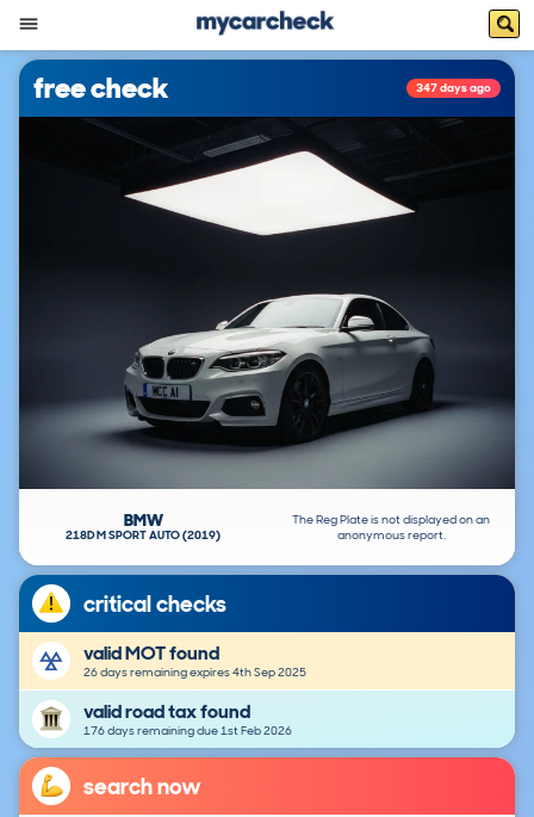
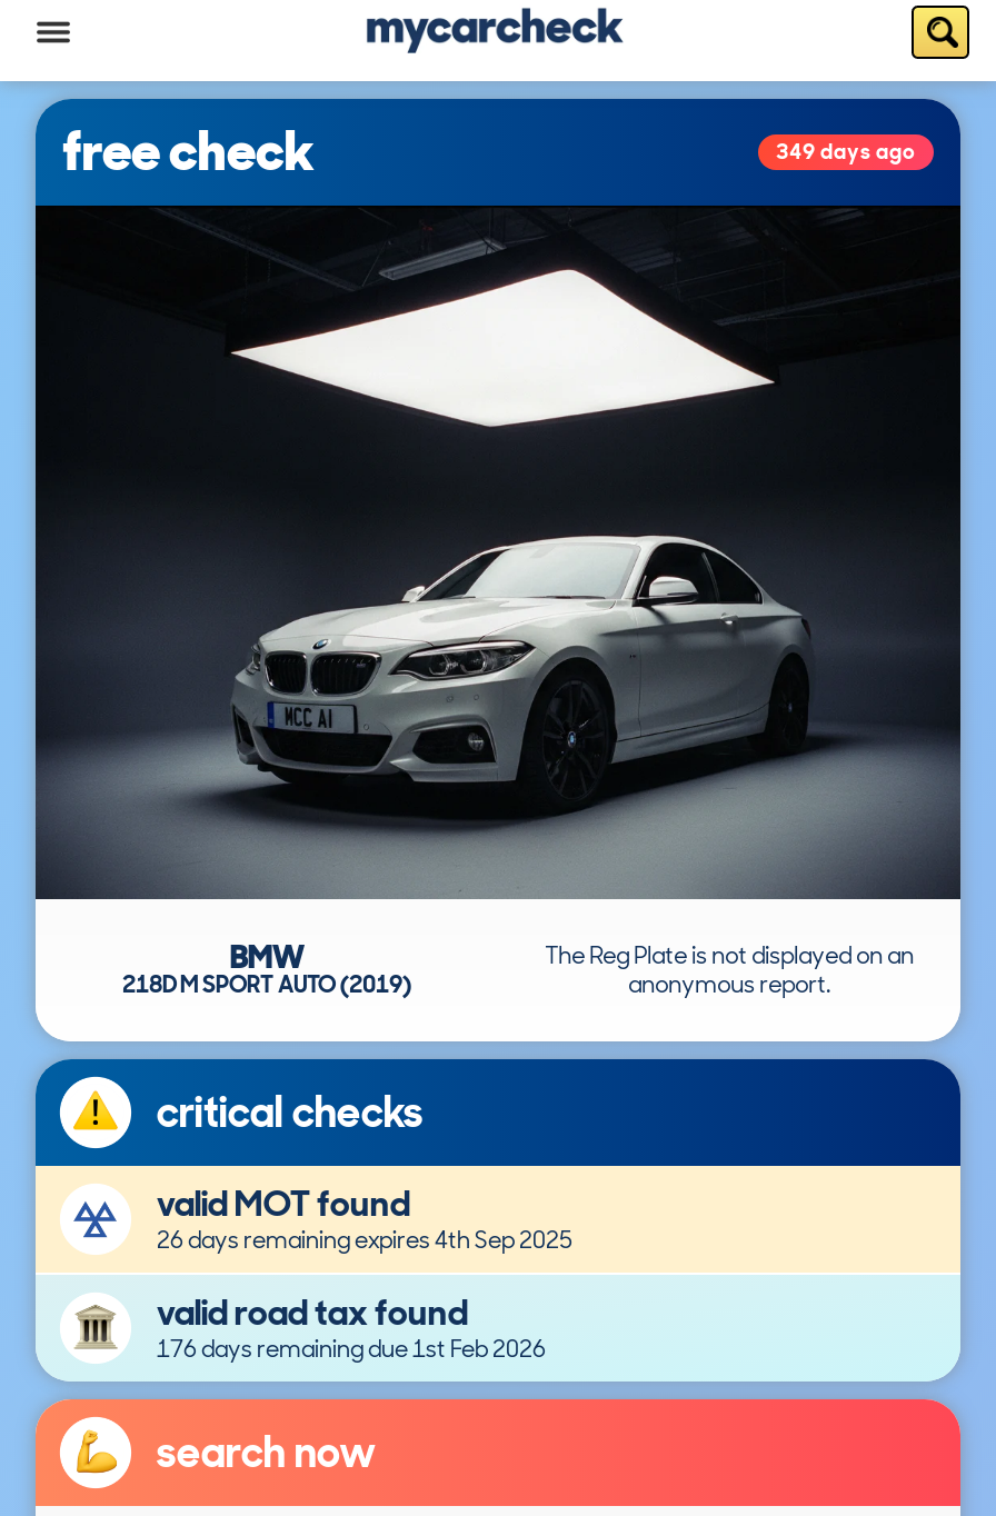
- 347 days ago
+ 349 days ago
